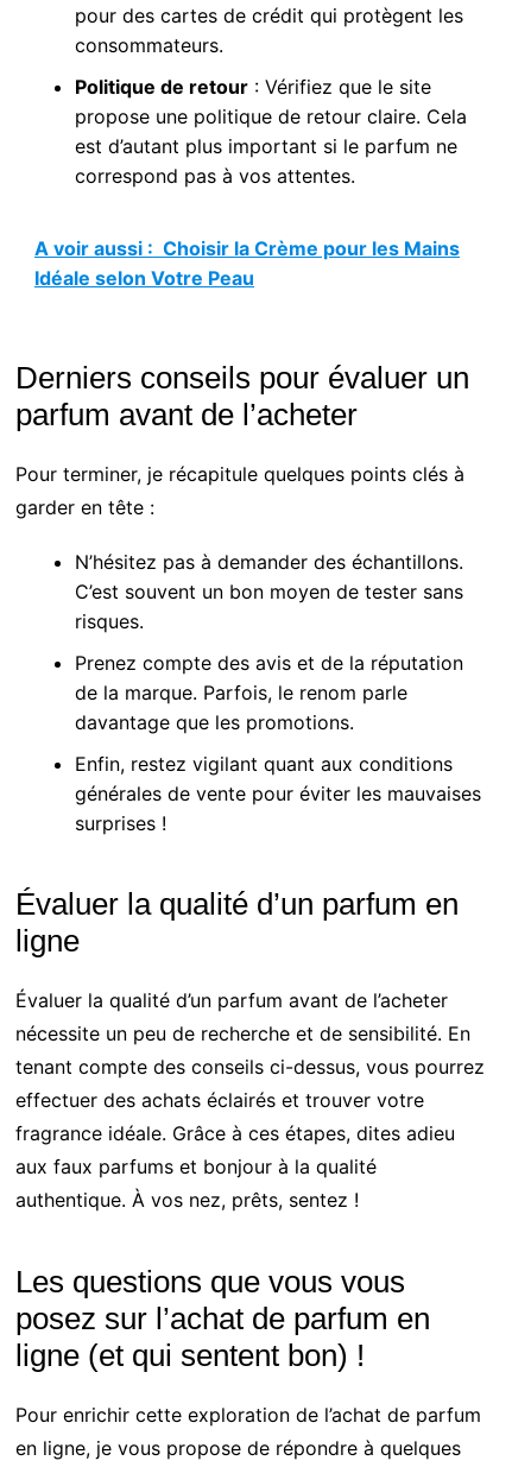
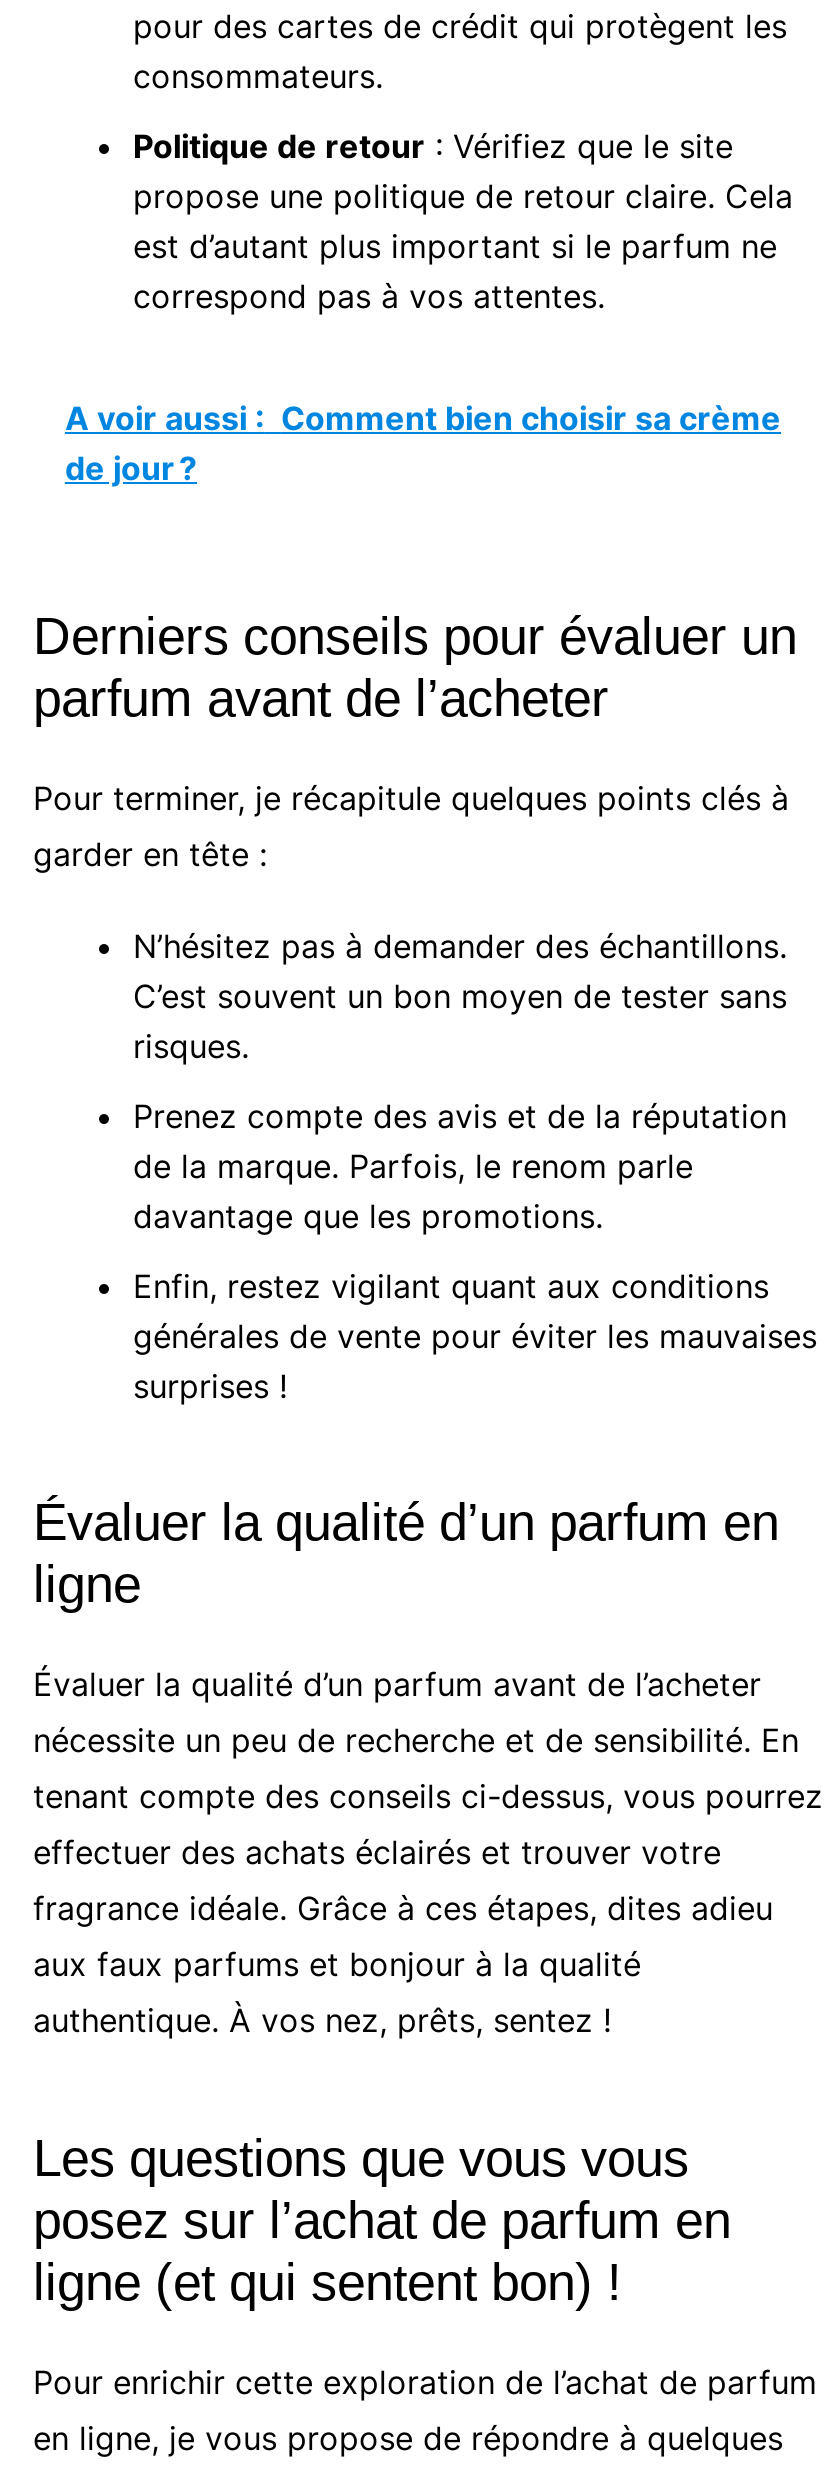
- A voir aussi : Choisir la Crème pour les Mains
- Idéale selon Votre Peau
+ A voir aussi : Comment bien choisir sa crème
+ de jour ?
